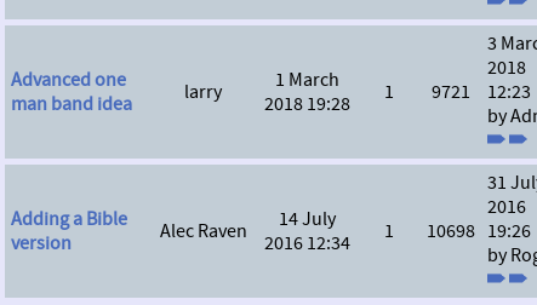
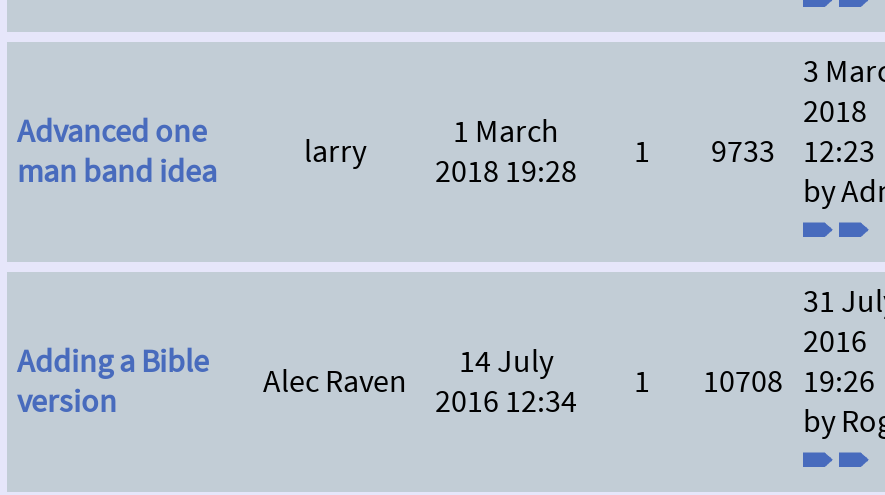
- larry 2018 19:28 1 March 1 9721 12:23
+ larry 2018 19:28 1 March 1 9733 12:23

- Adding a Bible Alec Raven 2016 12:34 14 July 1 10698 19:26
+ Adding a Bible Alec Raven 2016 12:34 14 July 1 10708 19:26
